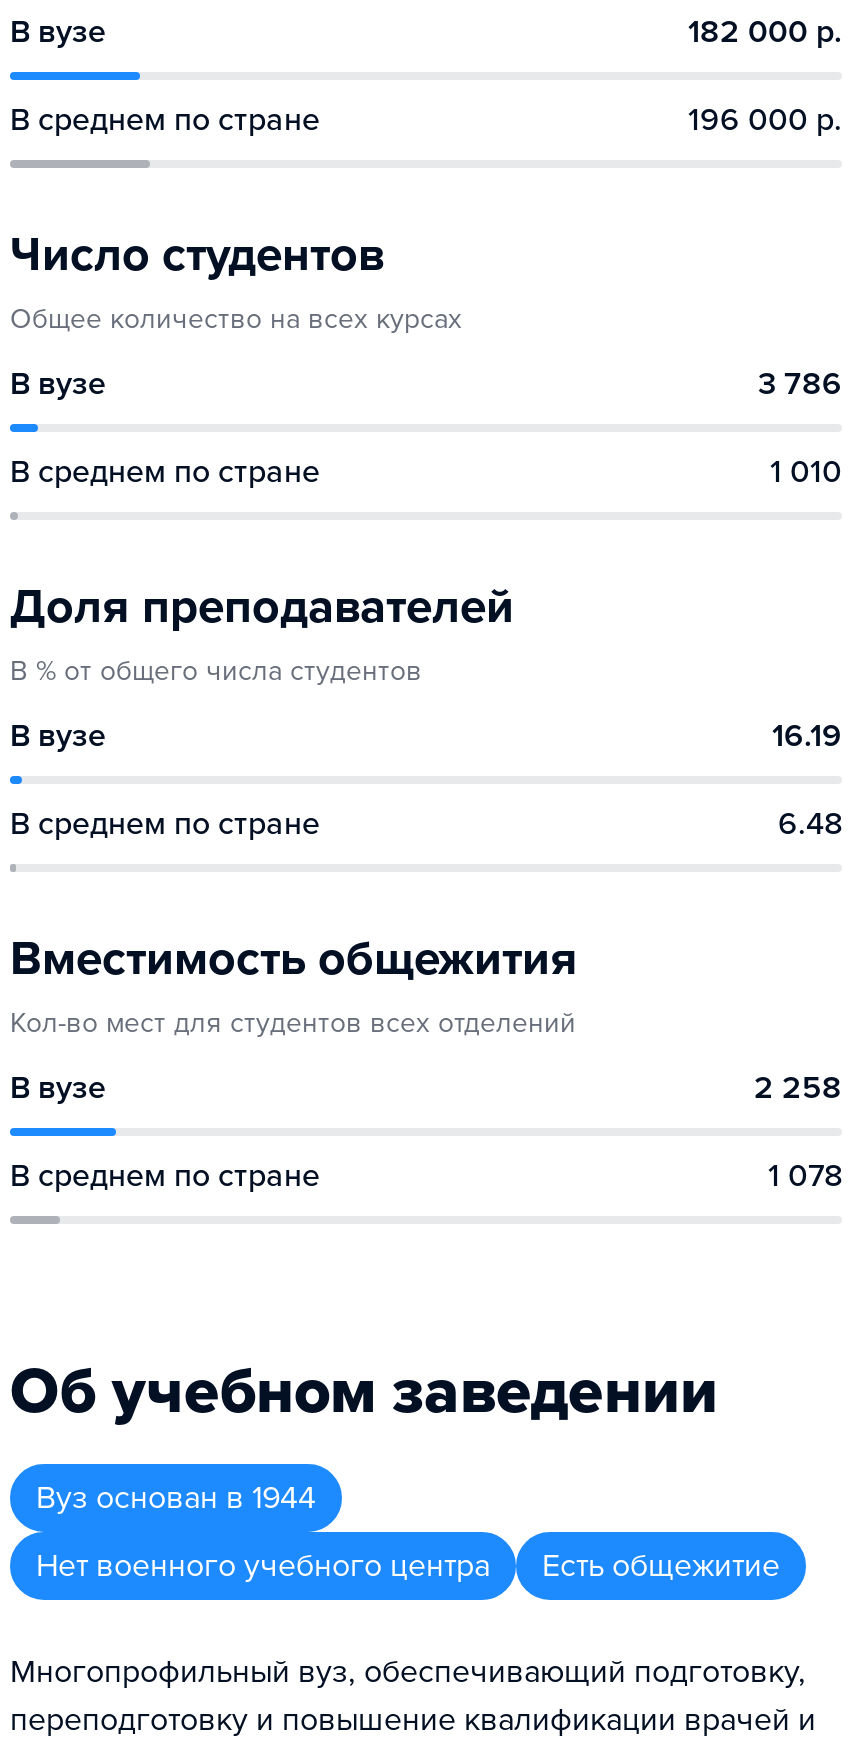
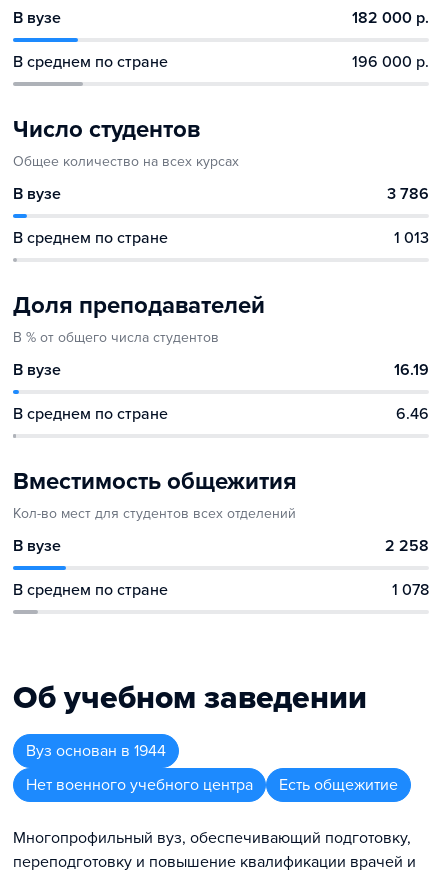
- 1 010
+ 1 013

- 6.48
+ 6.46
